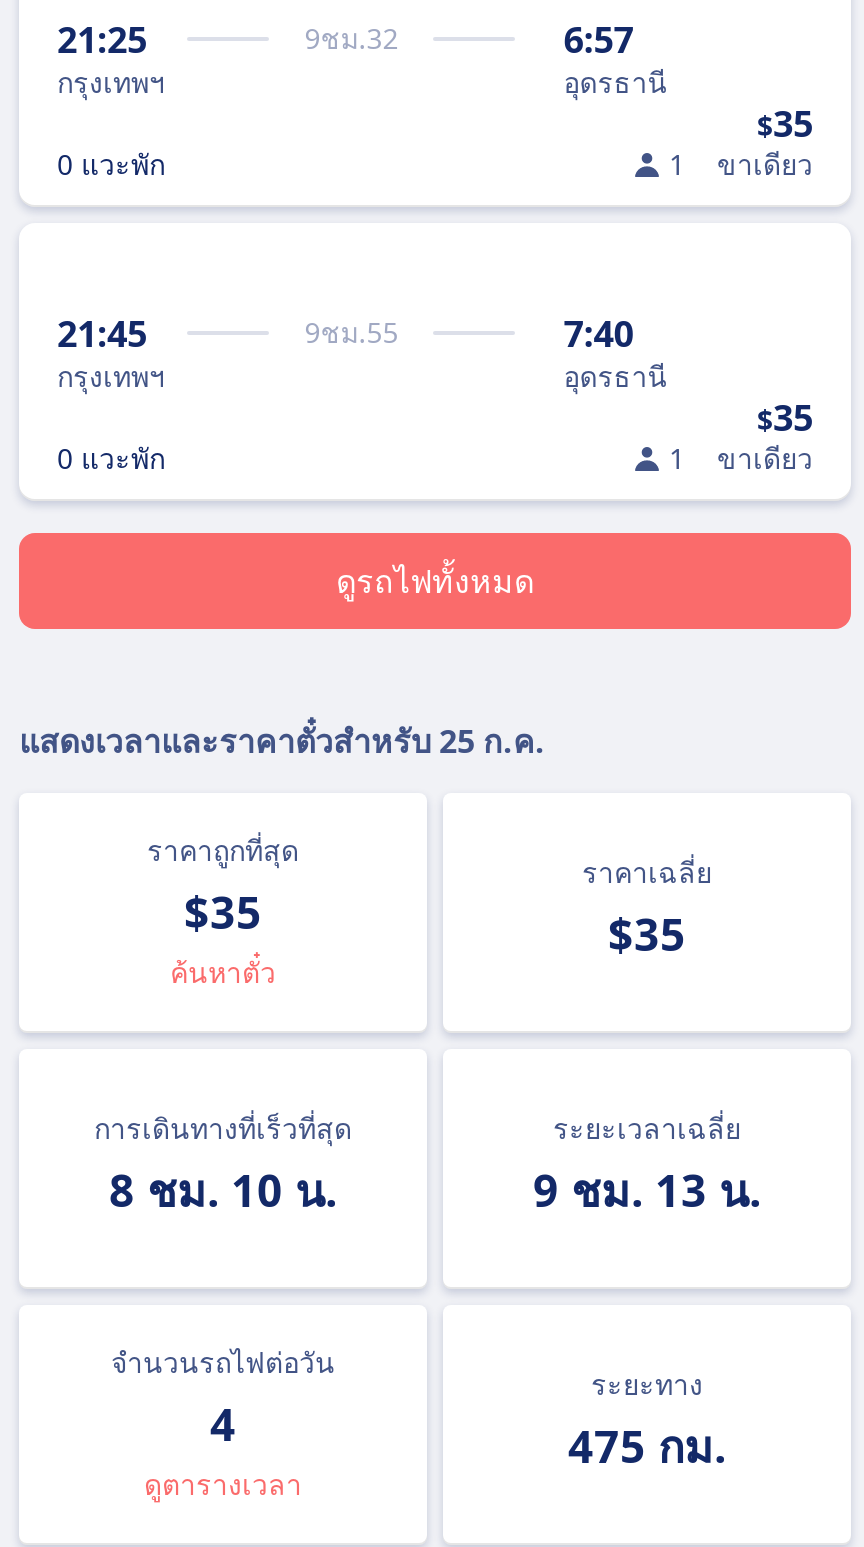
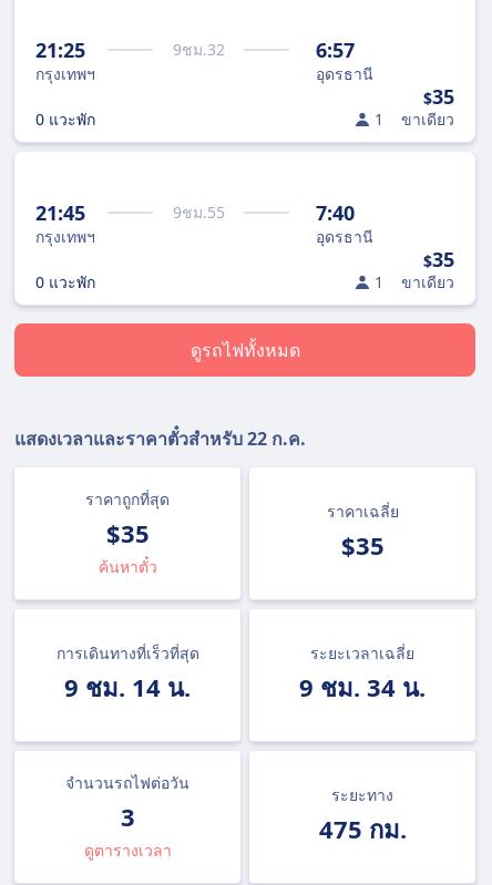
- แสดงเวลาและราคาตั๋วสำหรับ25 ก.ค.
+ แสดงเวลาและราคาตั๋วสำหรับ22 ก.ค.

- 8 ชม. 10 น.
+ 9 ชม. 14 น.

- 9 ชม. 13 น.
+ 9 ชม. 34 น.

- 4
+ 3
